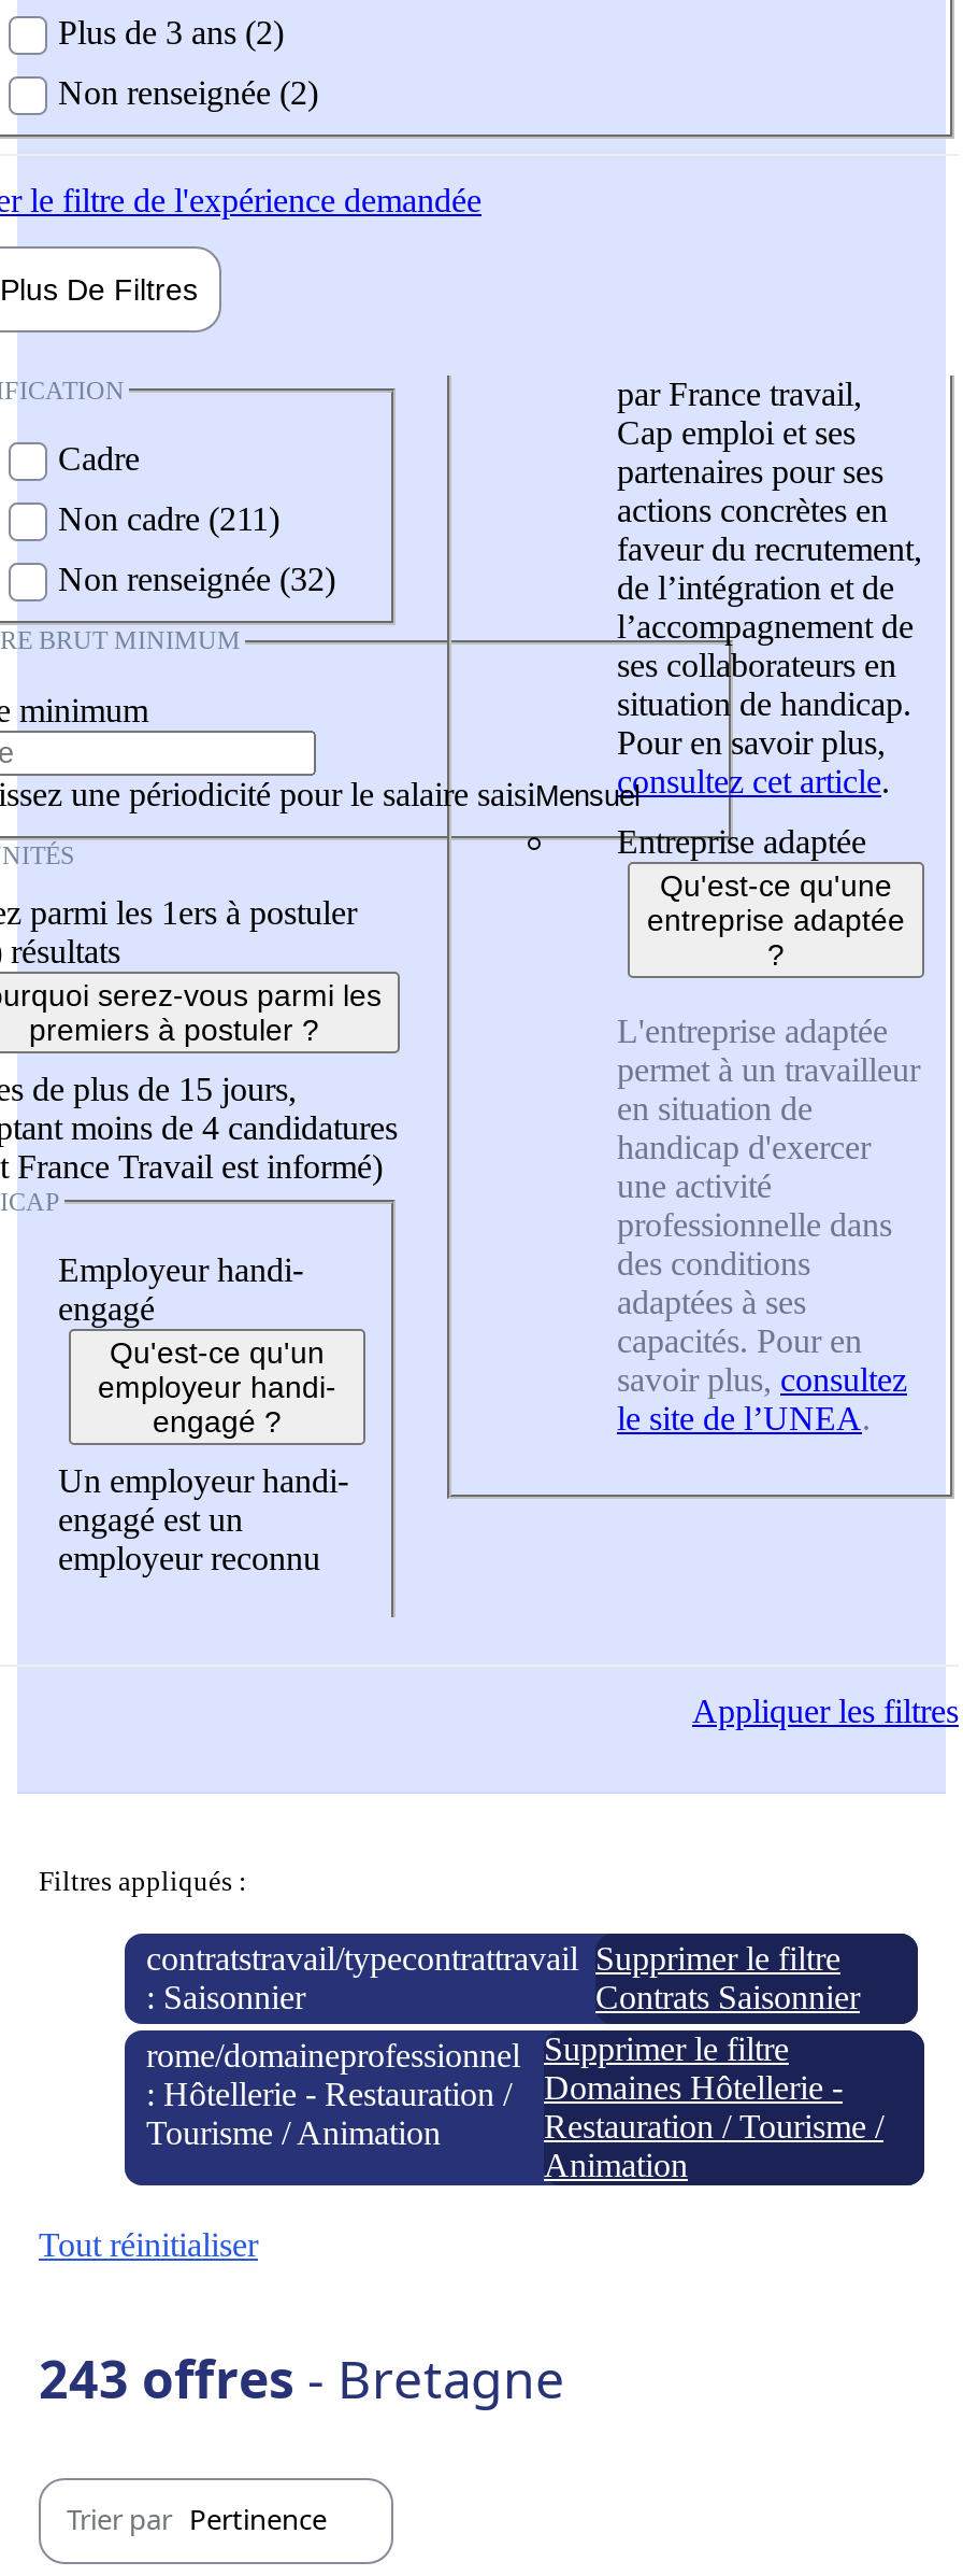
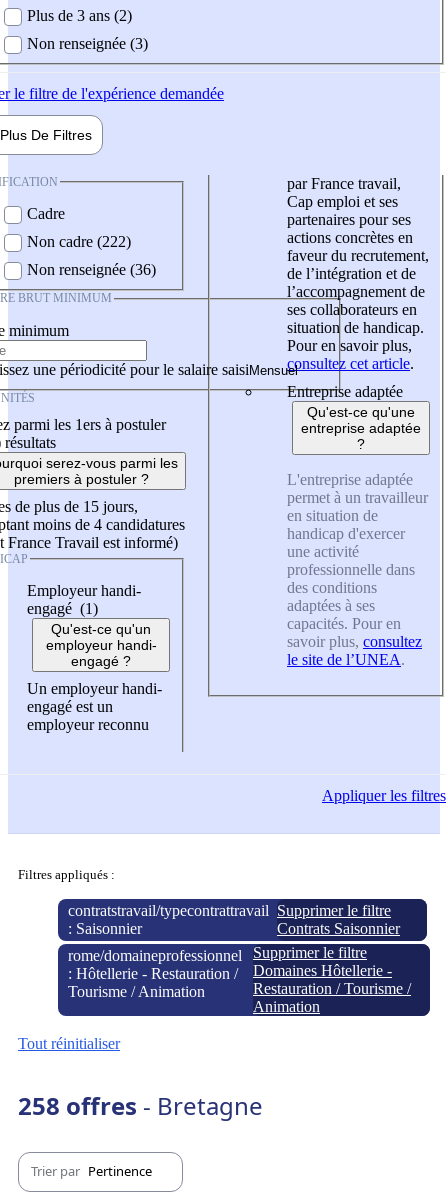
- Non renseignée (2)
+ Non renseignée (3)

- Non cadre (211)
+ Non cadre (222)

- Non renseignée (32)
+ Non renseignée (36)

- engagé
+ engagé (1)

- 243 offres - Bretagne
+ 258 offres - Bretagne
